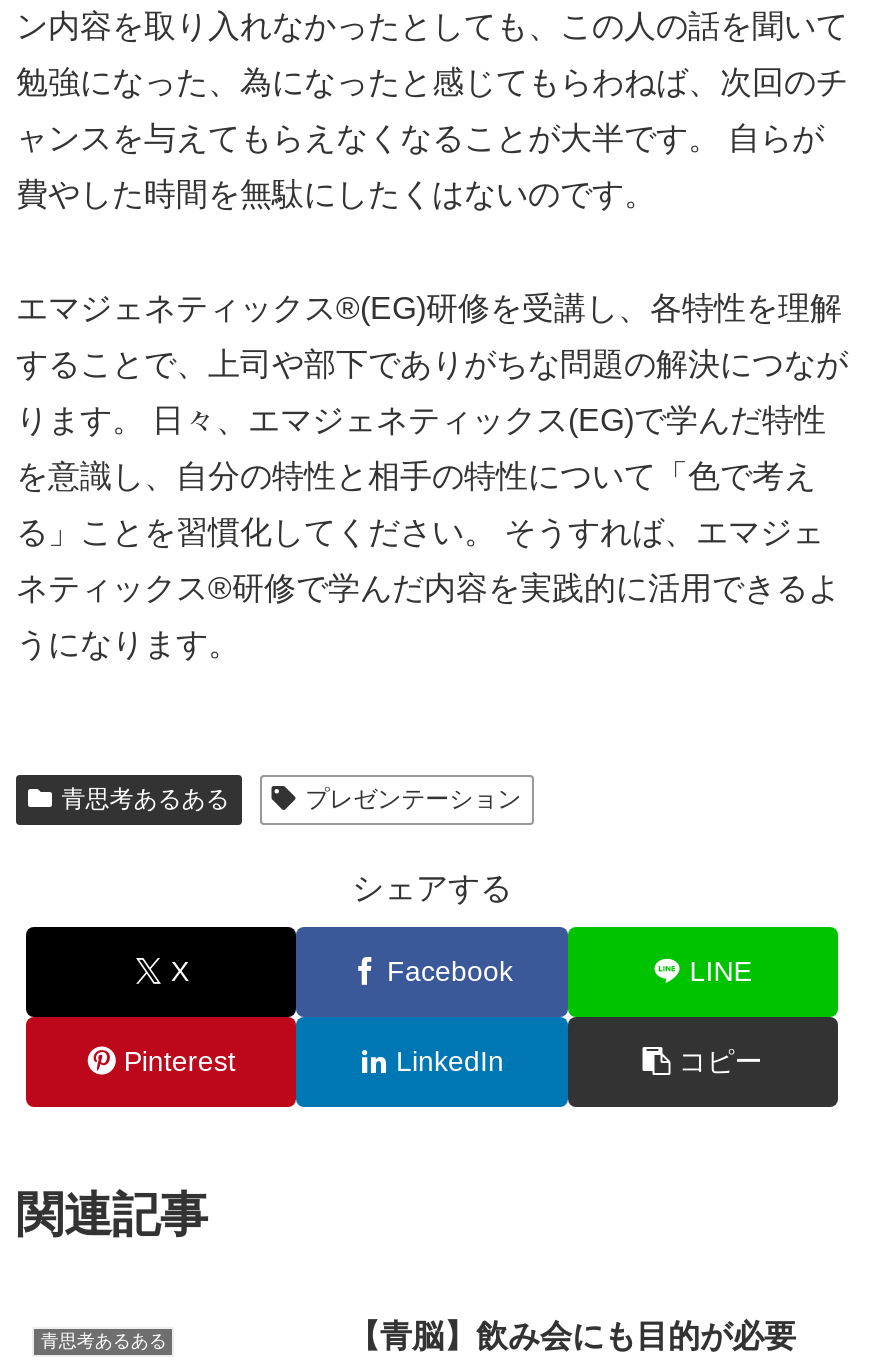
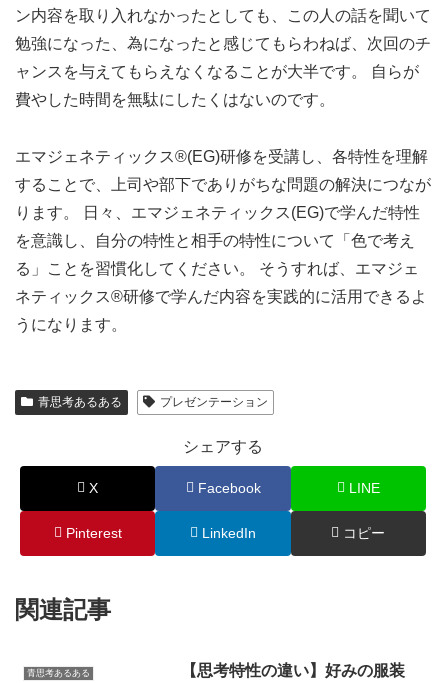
- 【青脳】飲み会にも目的が必要
+ 【思考特性の違い】好みの服装
